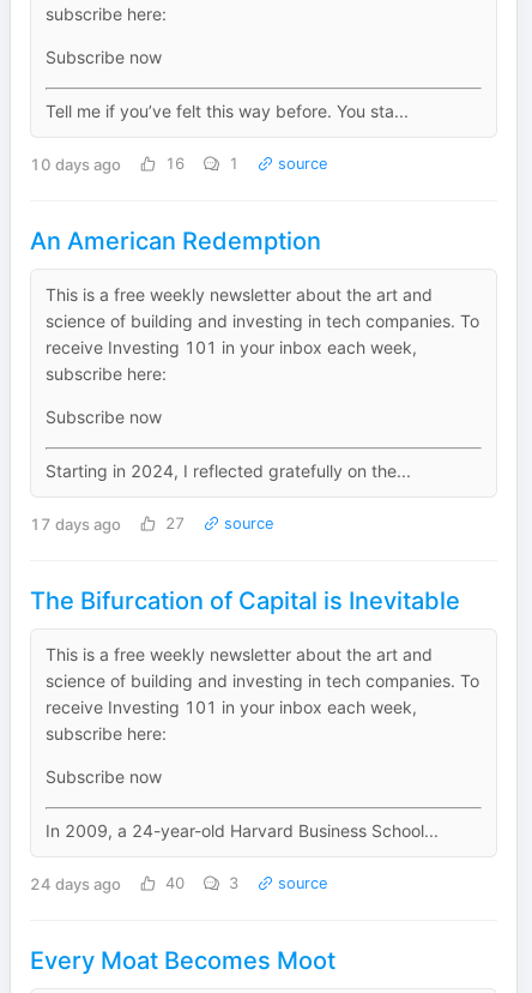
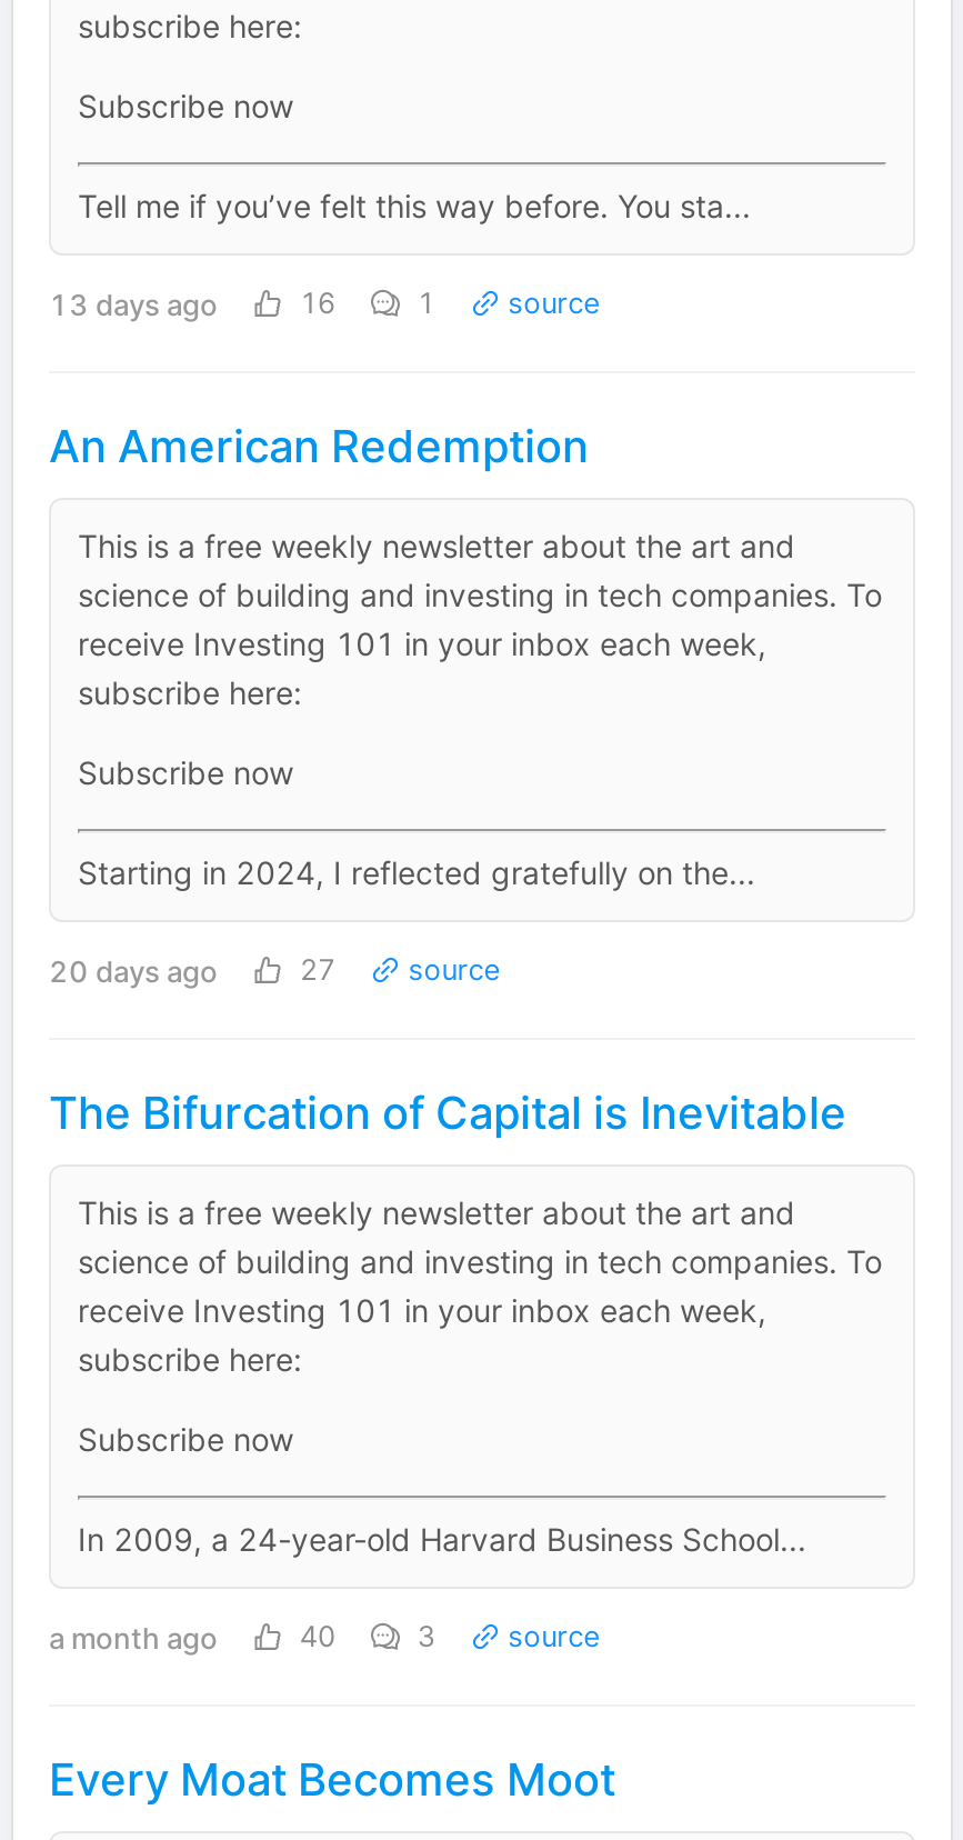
- 10 days ago
+ 13 days ago

- 17 days ago
+ 20 days ago

- 24 days ago
+ a month ago
